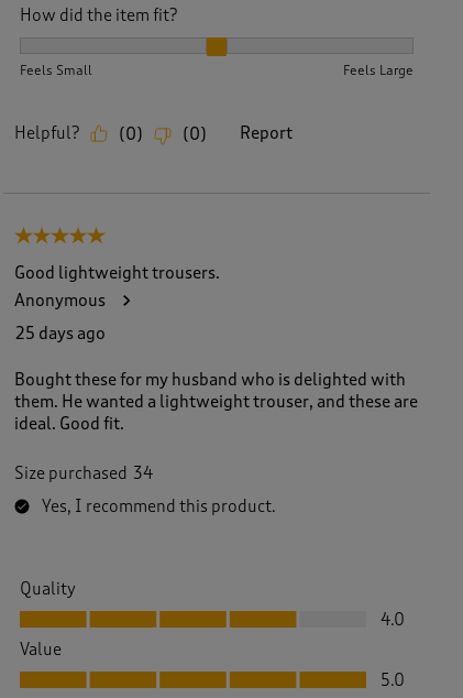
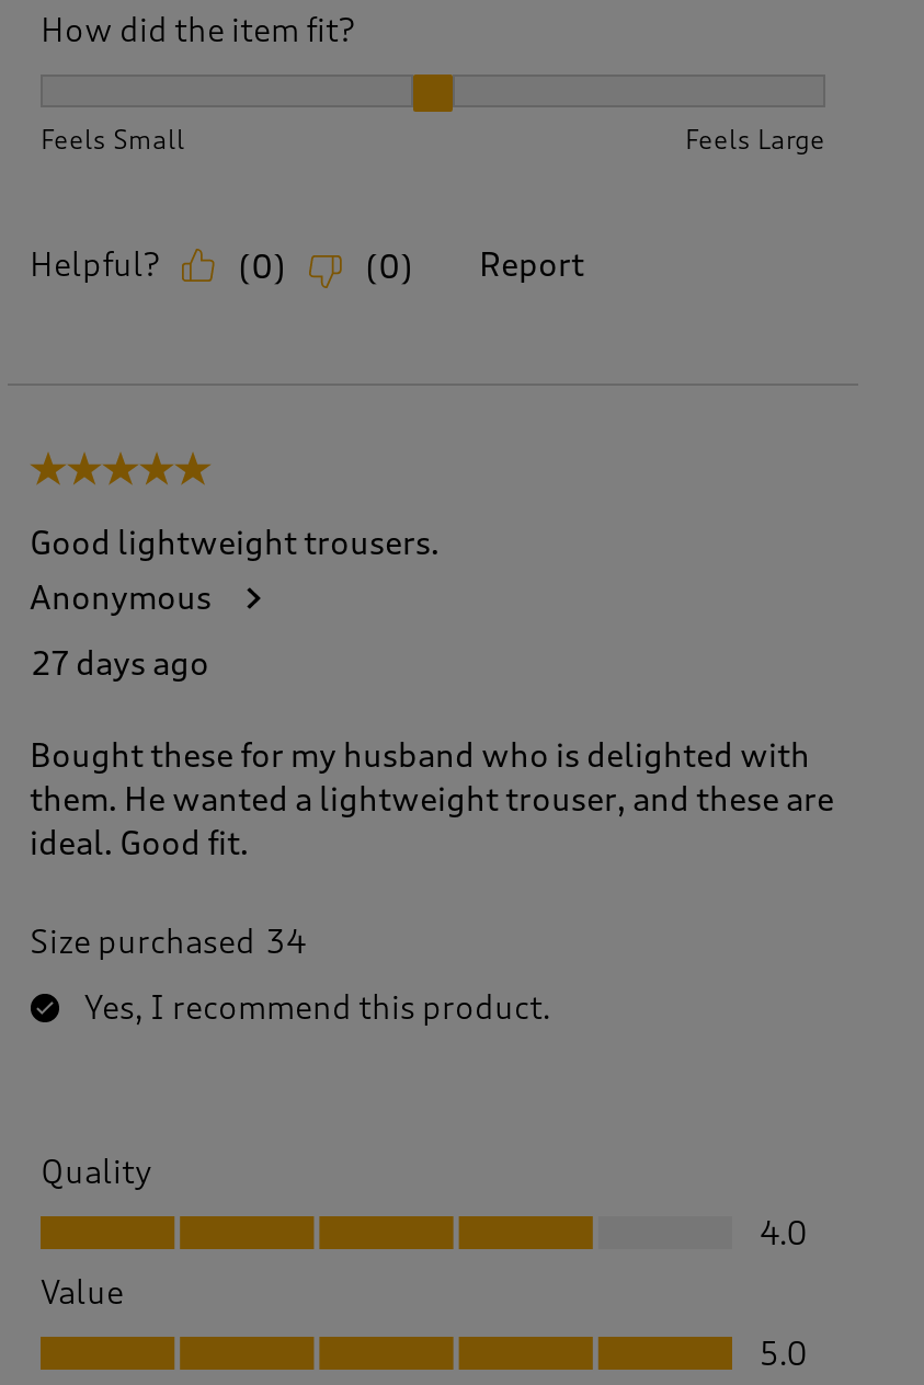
- 25 days ago
+ 27 days ago
